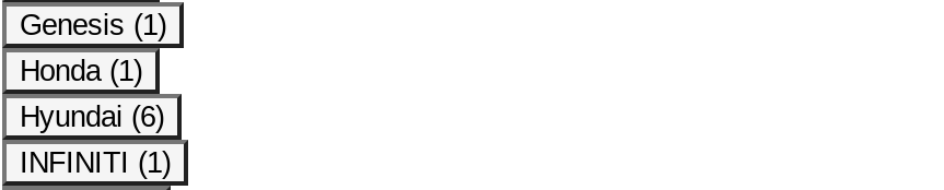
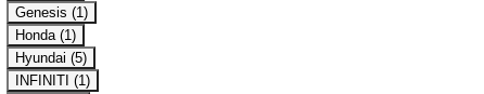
- Hyundai (6)
+ Hyundai (5)
